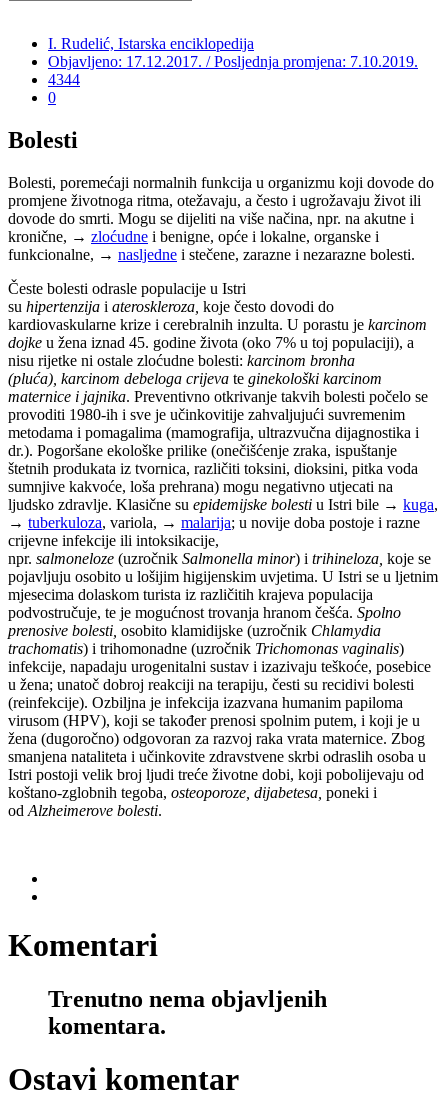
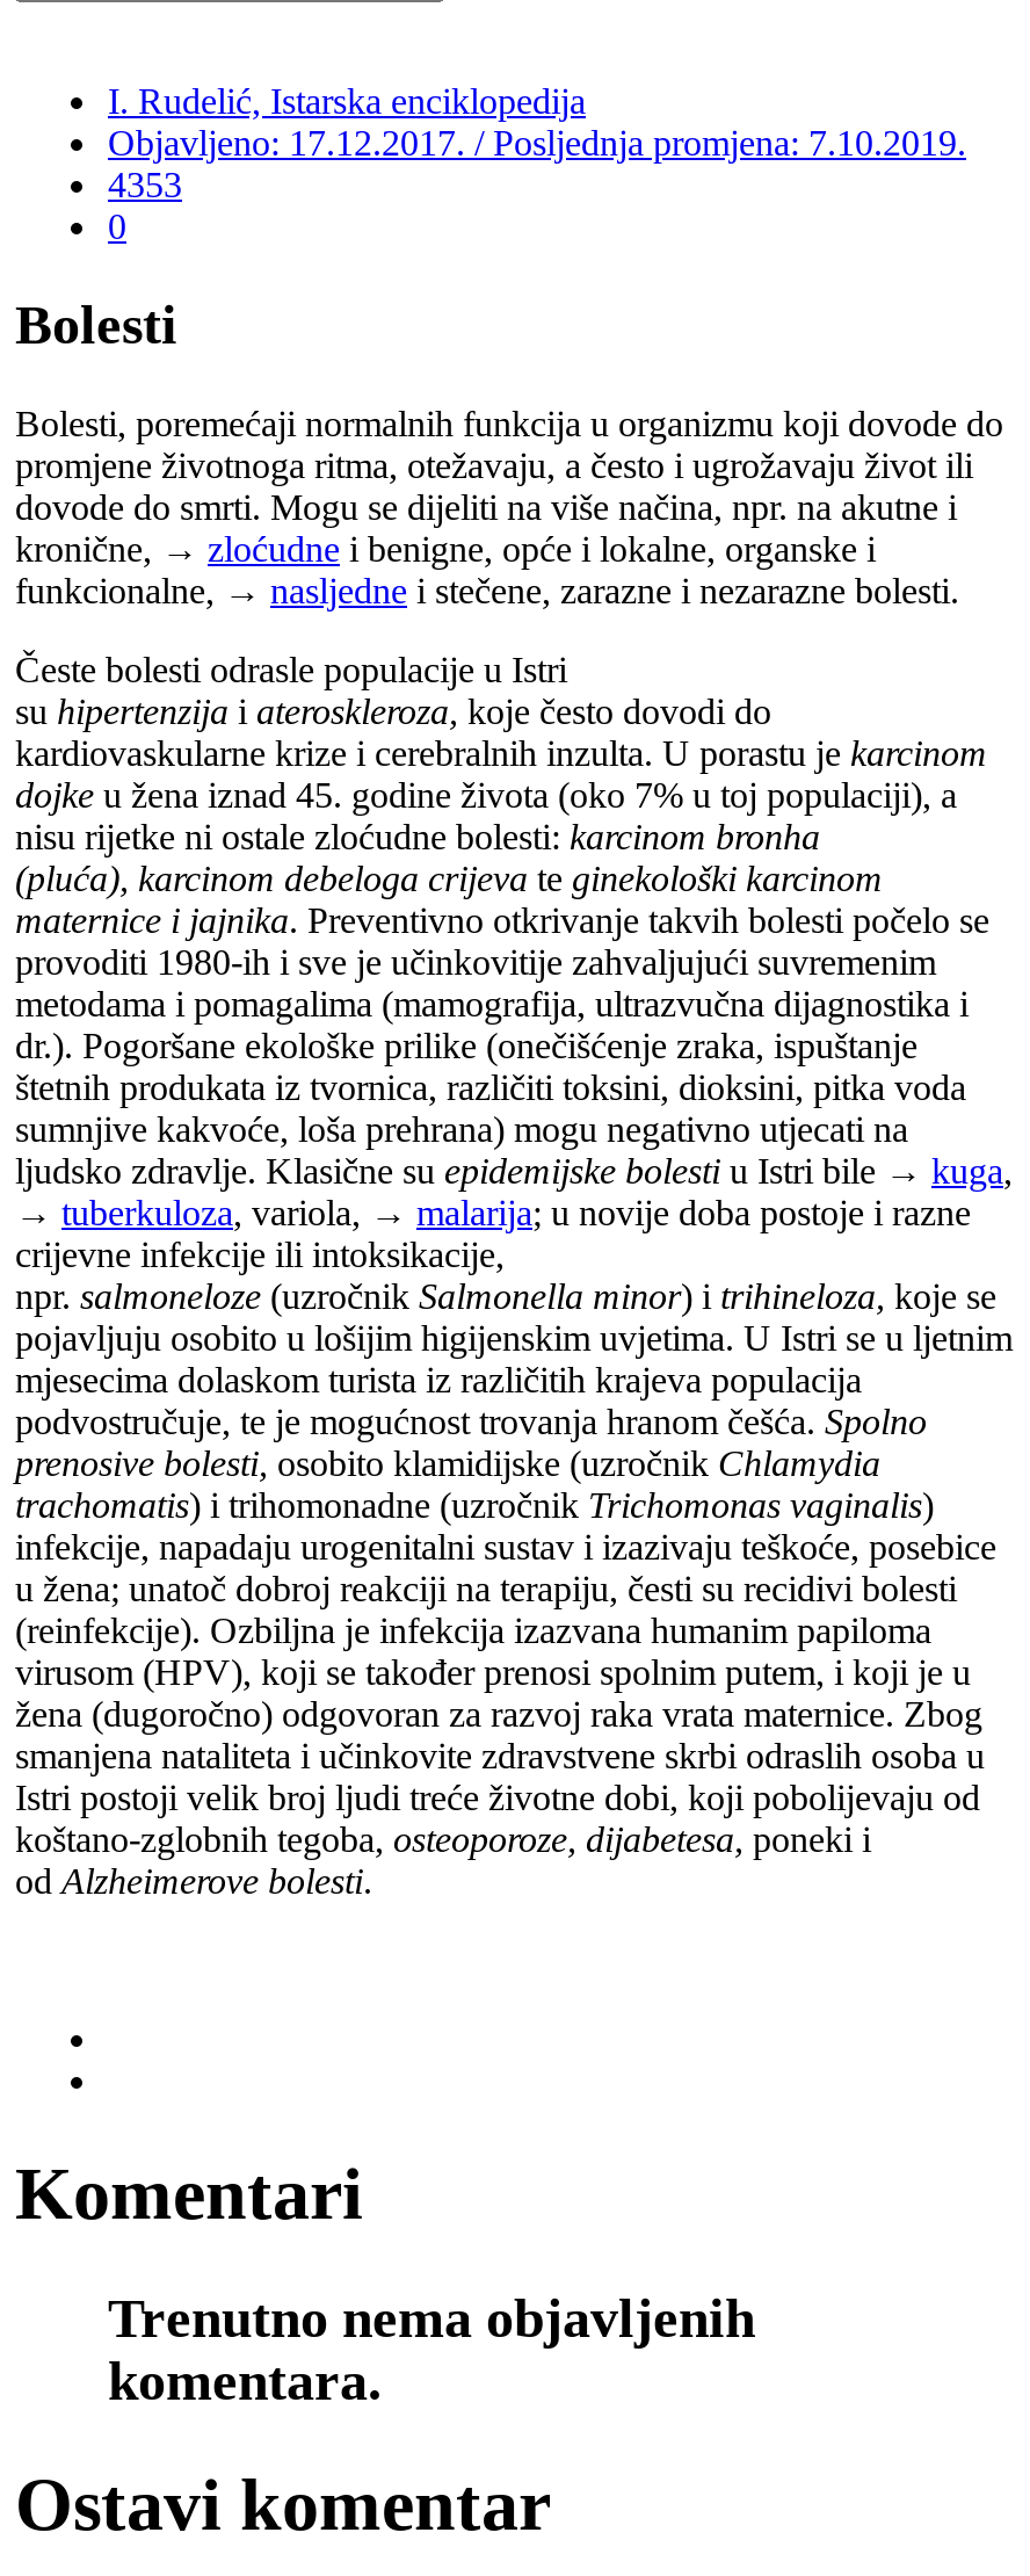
- 4344
+ 4353
